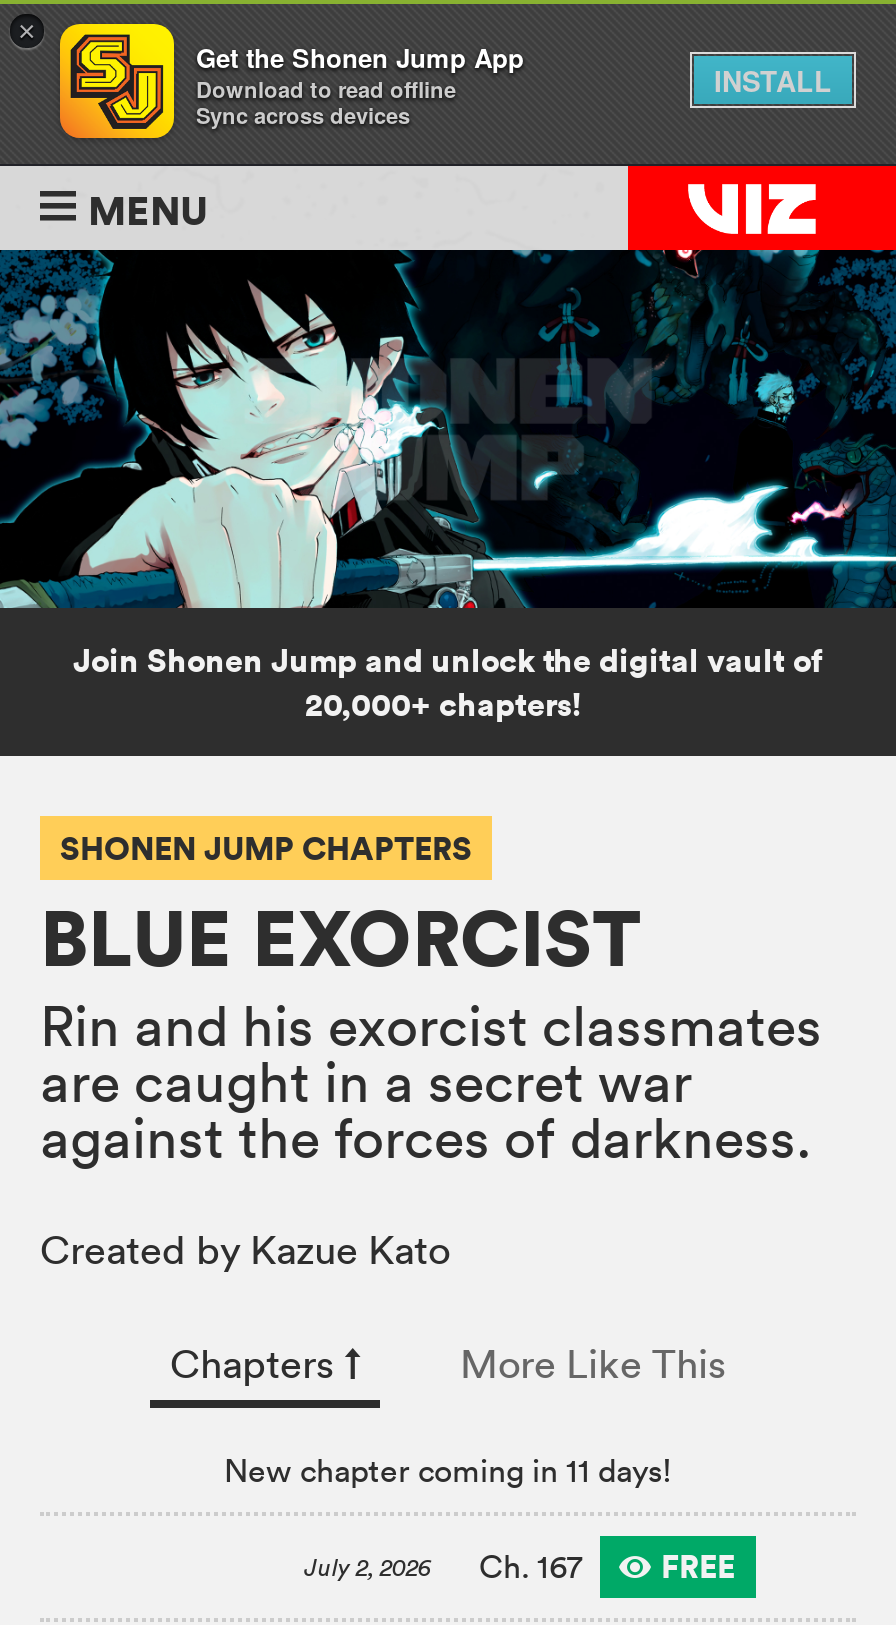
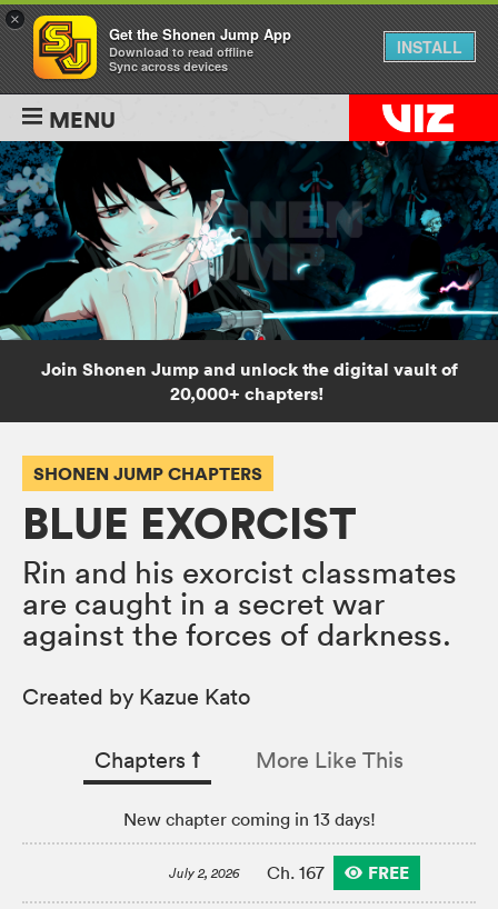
- New chapter coming in 11 days!
+ New chapter coming in 13 days!
